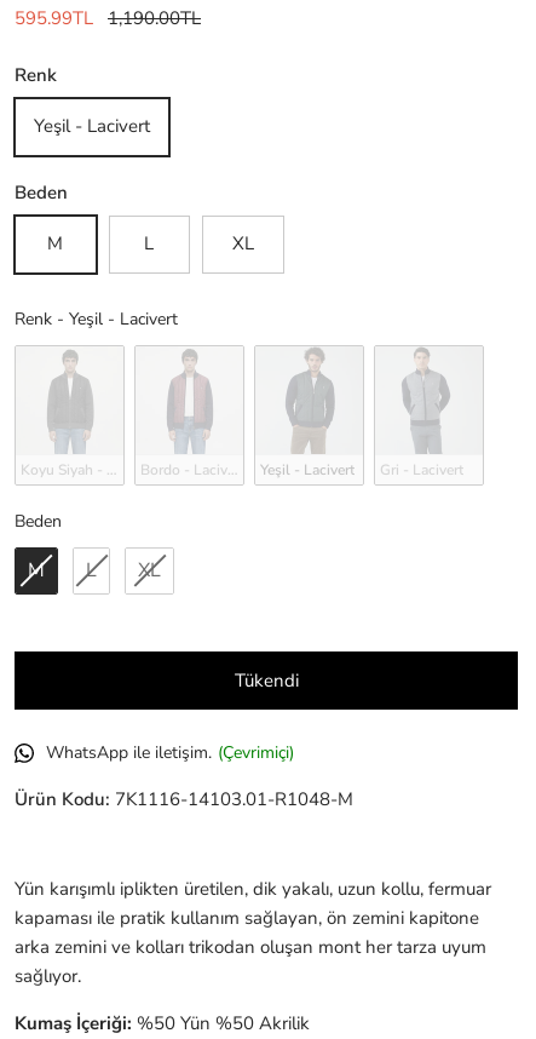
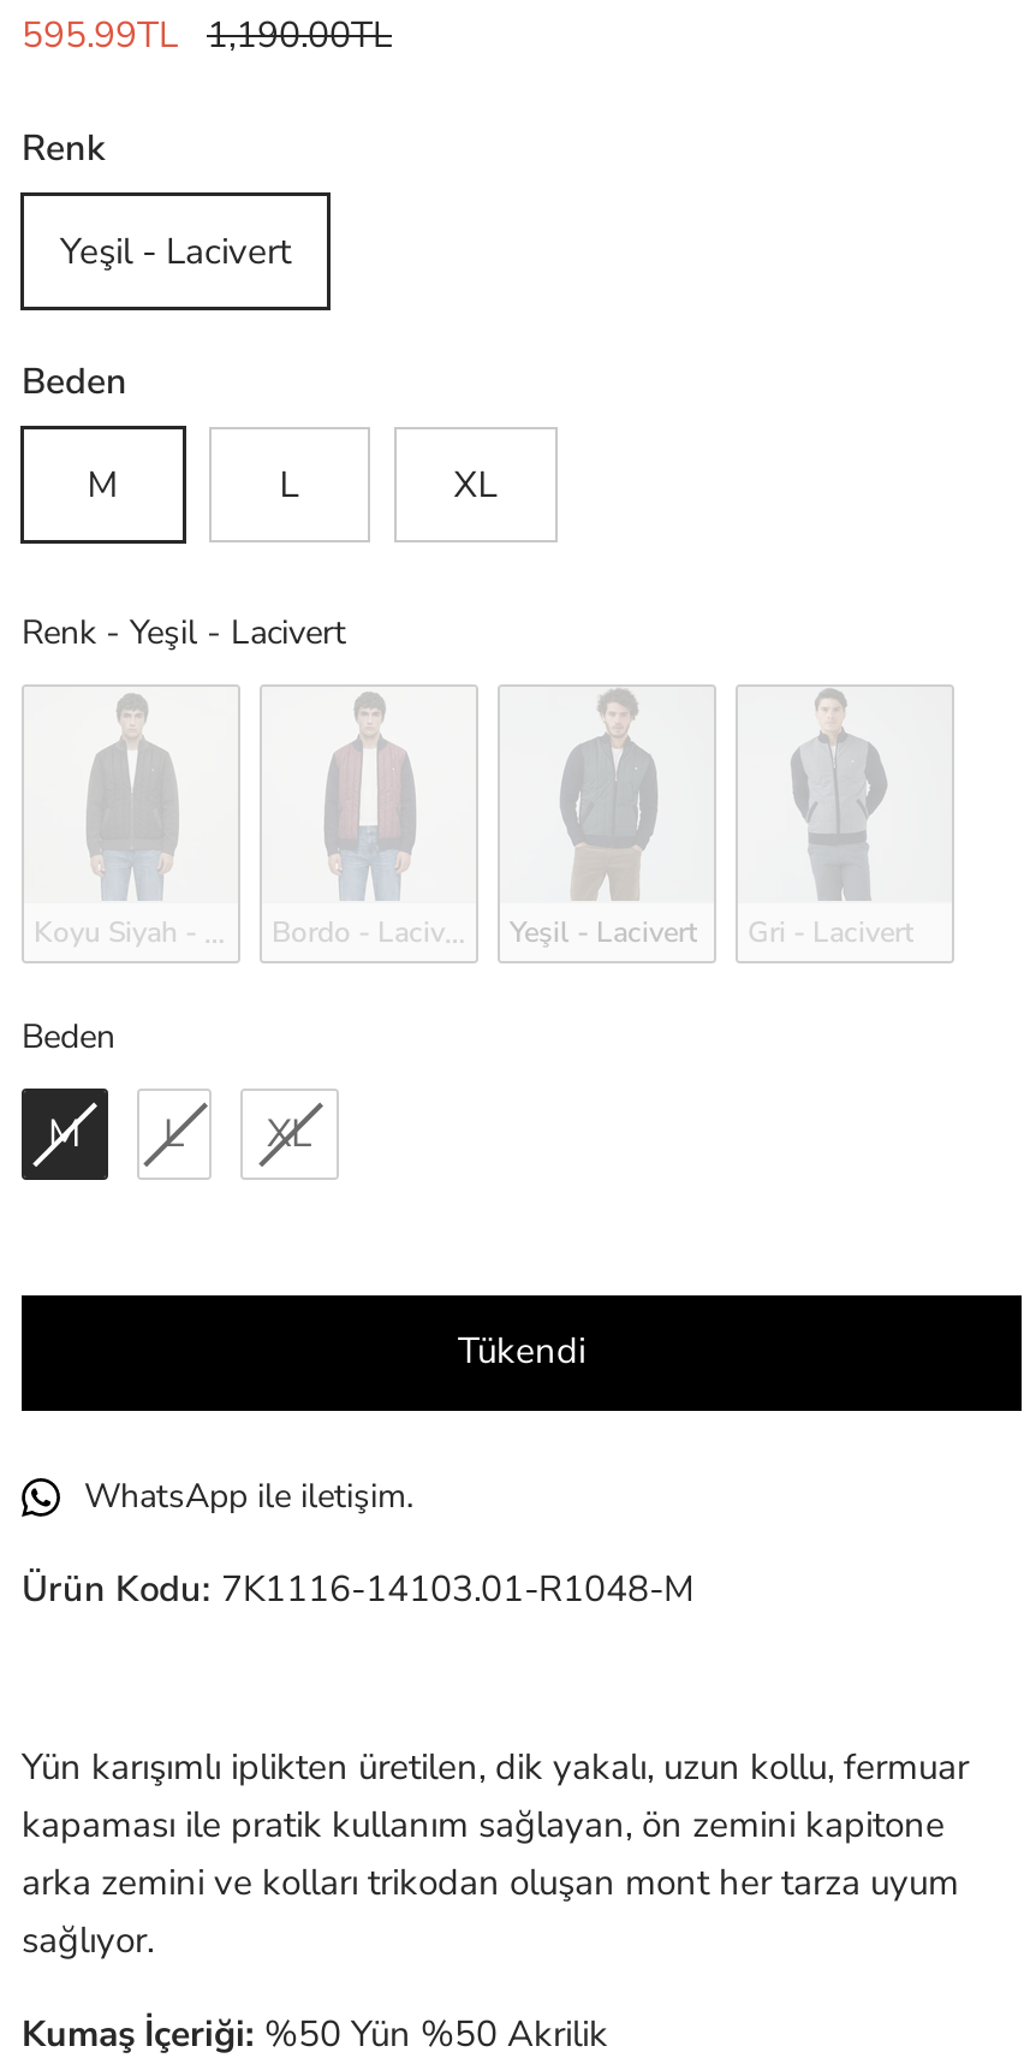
- WhatsApp ile iletişim. (Çevrimiçi)
+ WhatsApp ile iletişim.
